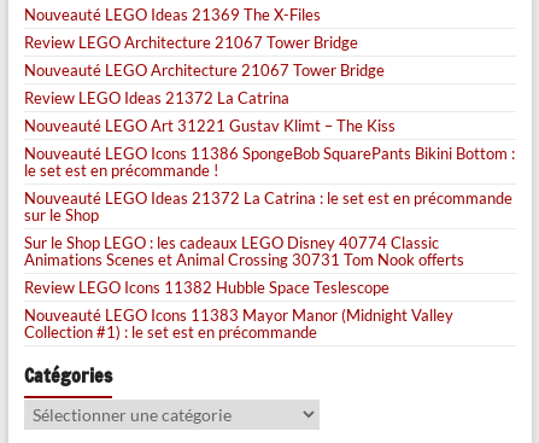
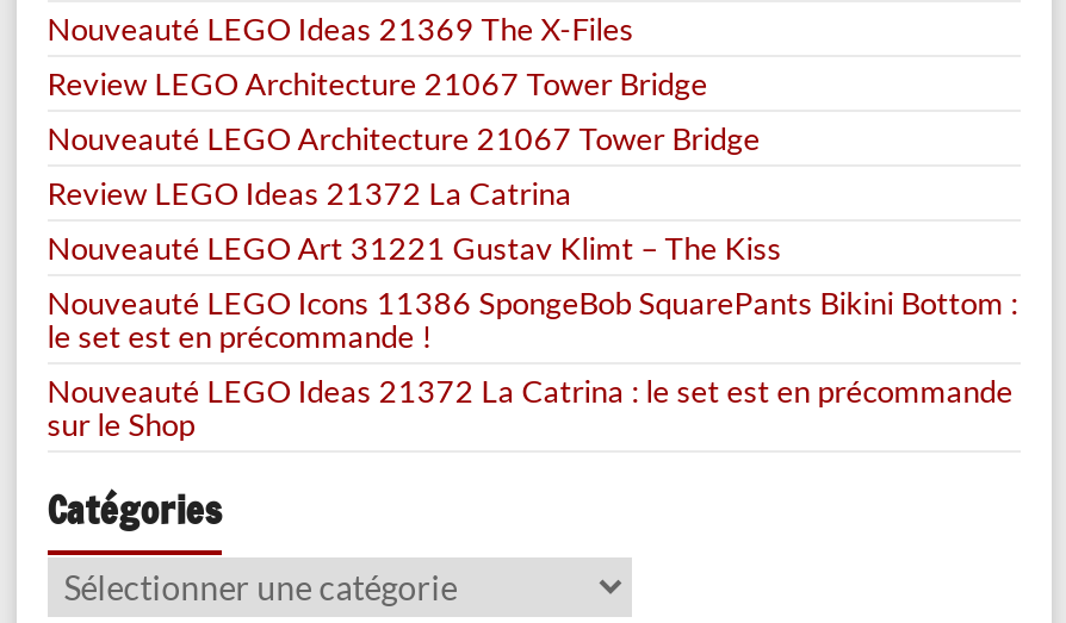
- Sur le Shop LEGO : les cadeaux LEGO Disney 40774 Classic
- Animations Scenes et Animal Crossing 30731 Tom Nook offerts
- Review LEGO Icons 11382 Hubble Space Teslescope
- Nouveauté LEGO Icons 11383 Mayor Manor (Midnight Valley
- Collection #1) : le set est en précommande
